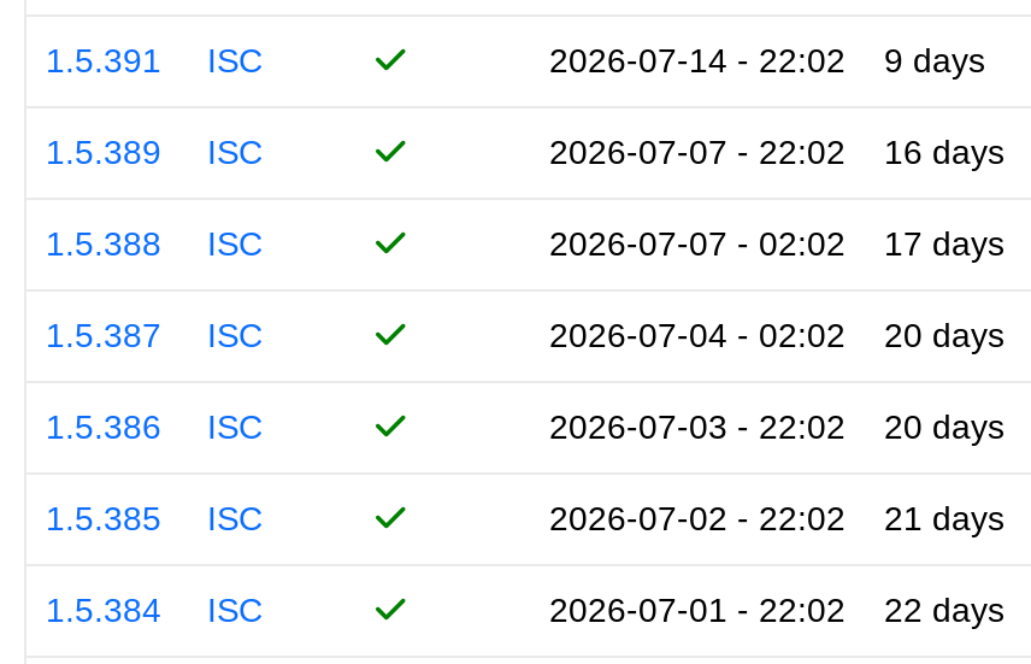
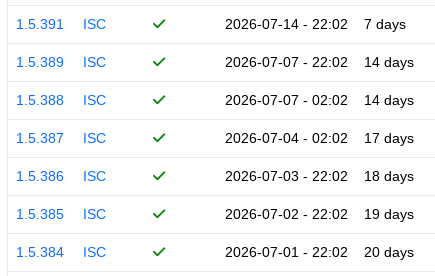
- 2026-07-14 - 22:02 9 days
+ 2026-07-14 - 22:02 7 days

- 2026-07-07 - 22:02 16 days
+ 2026-07-07 - 22:02 14 days

- 2026-07-07 - 02:02 17 days
+ 2026-07-07 - 02:02 14 days

- 2026-07-04 - 02:02 20 days
+ 2026-07-04 - 02:02 17 days

- 2026-07-03 - 22:02 20 days
+ 2026-07-03 - 22:02 18 days

- 2026-07-02 - 22:02 21 days
+ 2026-07-02 - 22:02 19 days

- 2026-07-01 - 22:02 22 days
+ 2026-07-01 - 22:02 20 days
